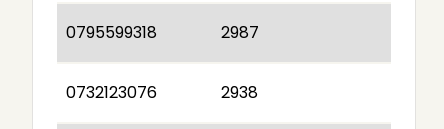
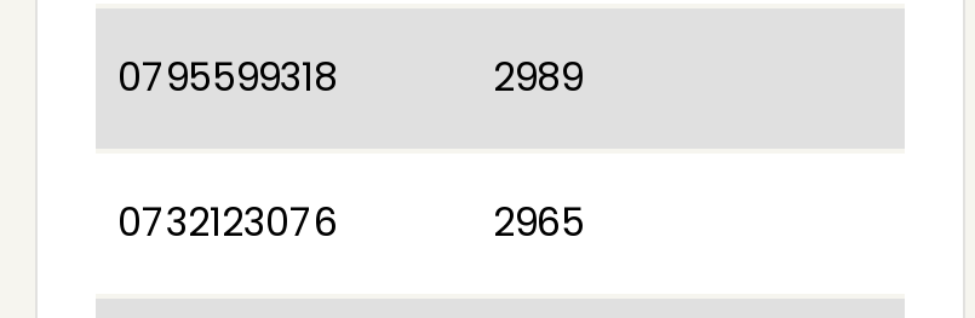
- 2987
+ 2989

- 2938
+ 2965
